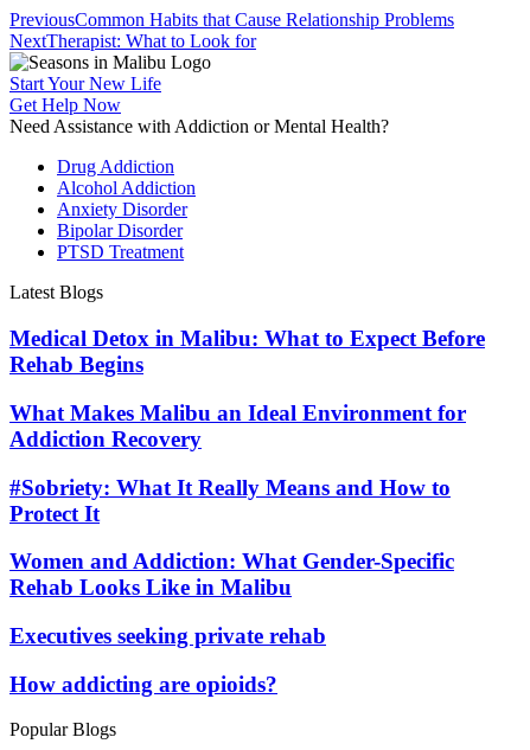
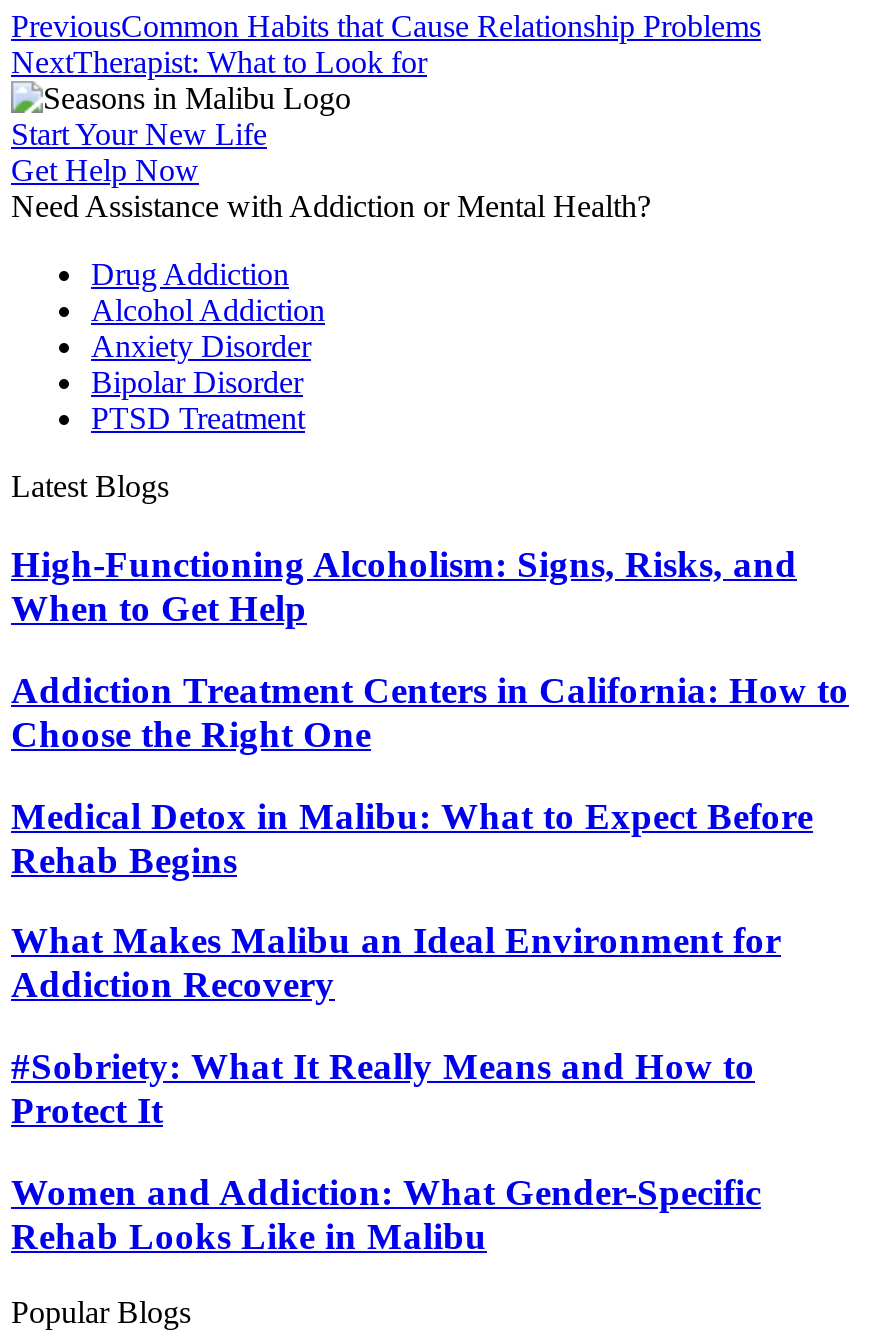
+ High-Functioning Alcoholism: Signs, Risks, and
+ When to Get Help
+ Addiction Treatment Centers in California: How to
+ Choose the Right One

moved down: Medical Detox in Malibu: What to Expect Before | Rehab Begins | What Makes Malibu an Ideal Environment for | Addiction Recovery | #Sobriety: What It Really Means and How to | Protect It | Women and Addiction: What Gender-Specific | Rehab Looks Like in Malibu

- Executives seeking private rehab
- How addicting are opioids?
